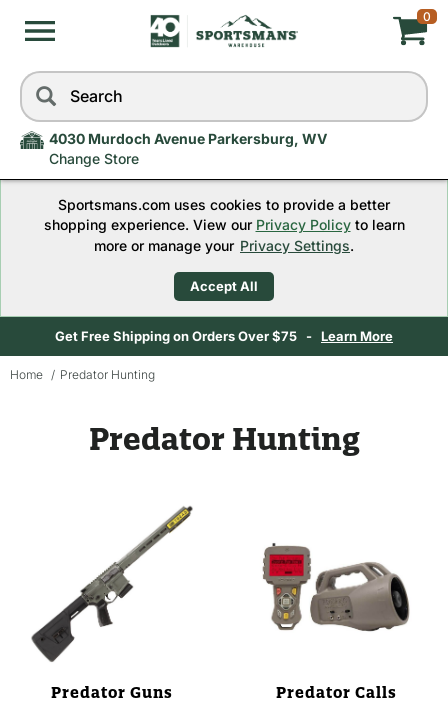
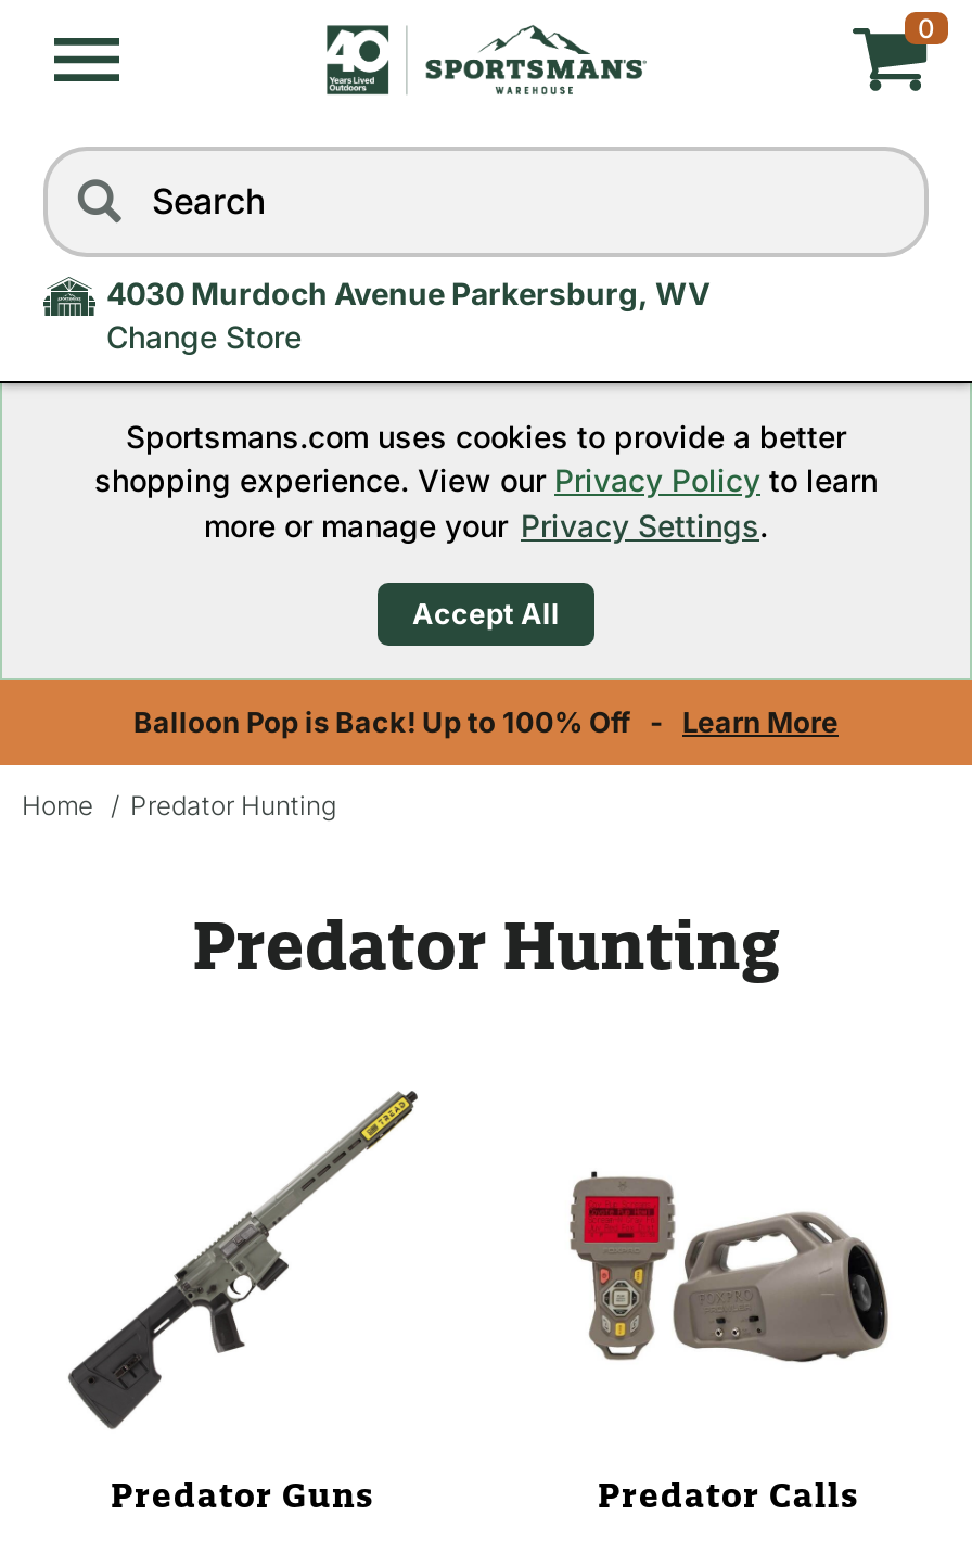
- Get Free Shipping on Orders Over $75 - Learn More
+ Balloon Pop is Back! Up to 100% Off - Learn More
